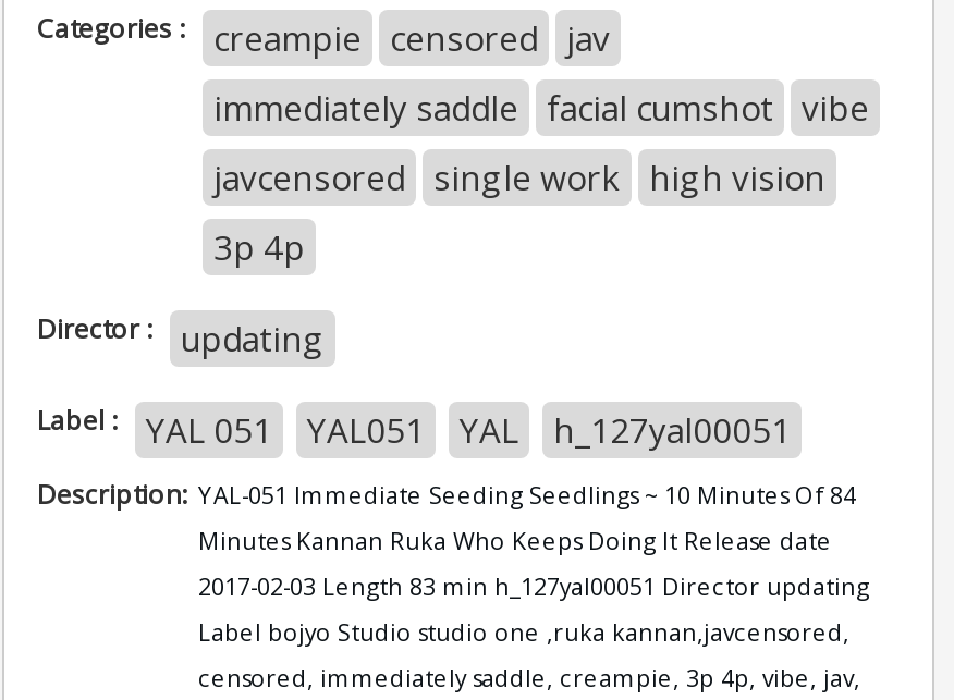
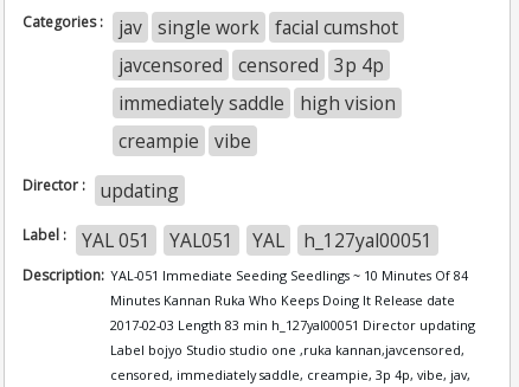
- creampie censored jav
+ jav single work facial cumshot

- immediately saddle facial cumshot vibe
+ javcensored censored 3p 4p

- javcensored single work high vision
+ immediately saddle high vision

- 3p 4p
+ creampie vibe
